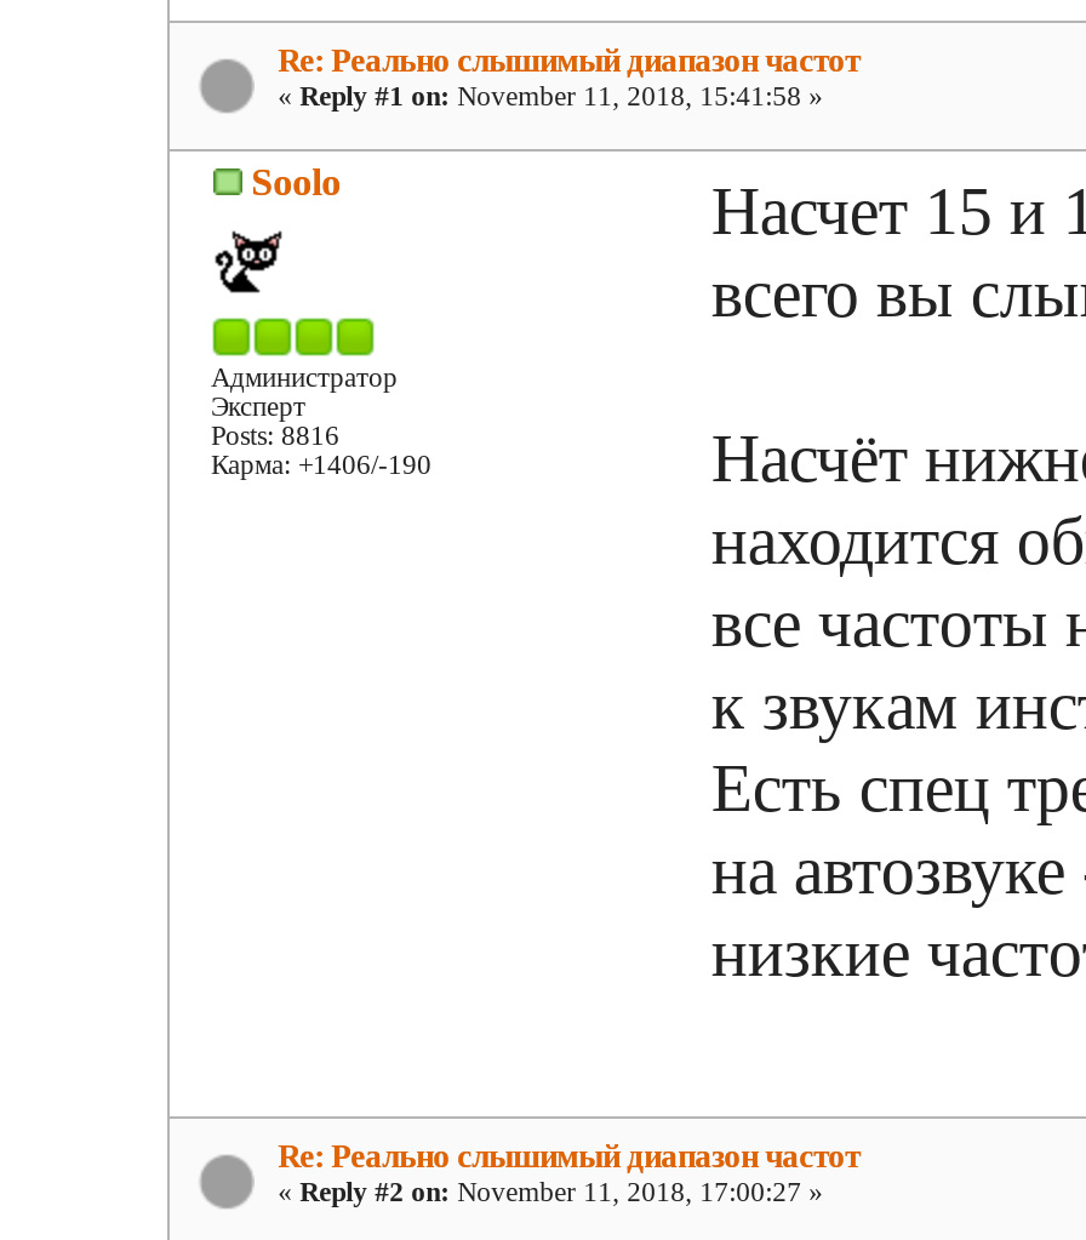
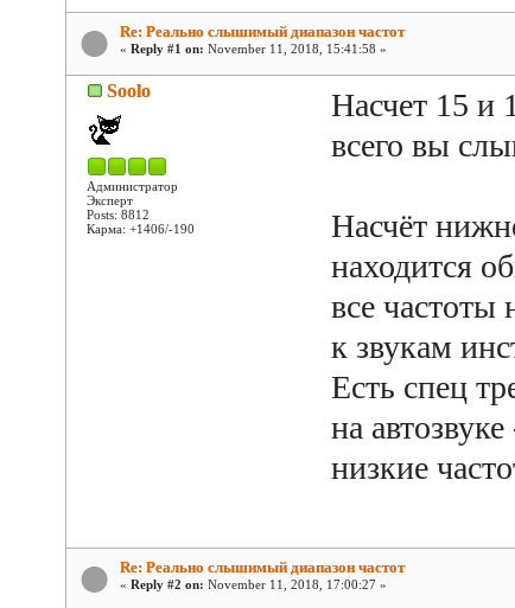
- Posts: 8816
+ Posts: 8812
